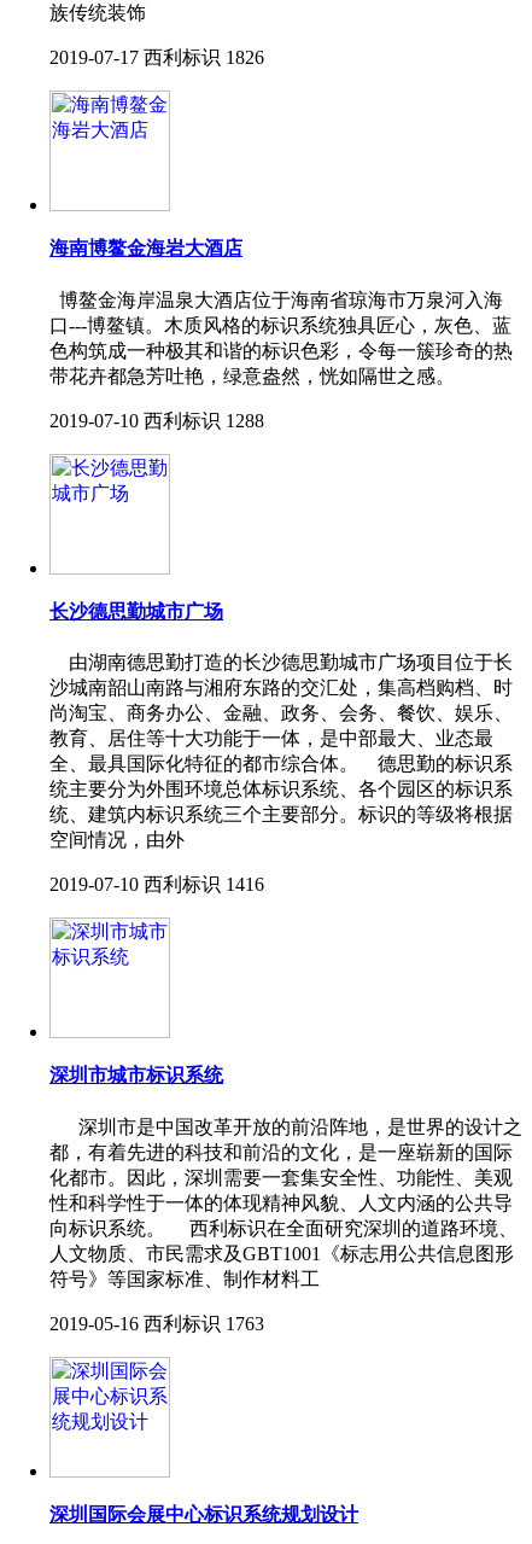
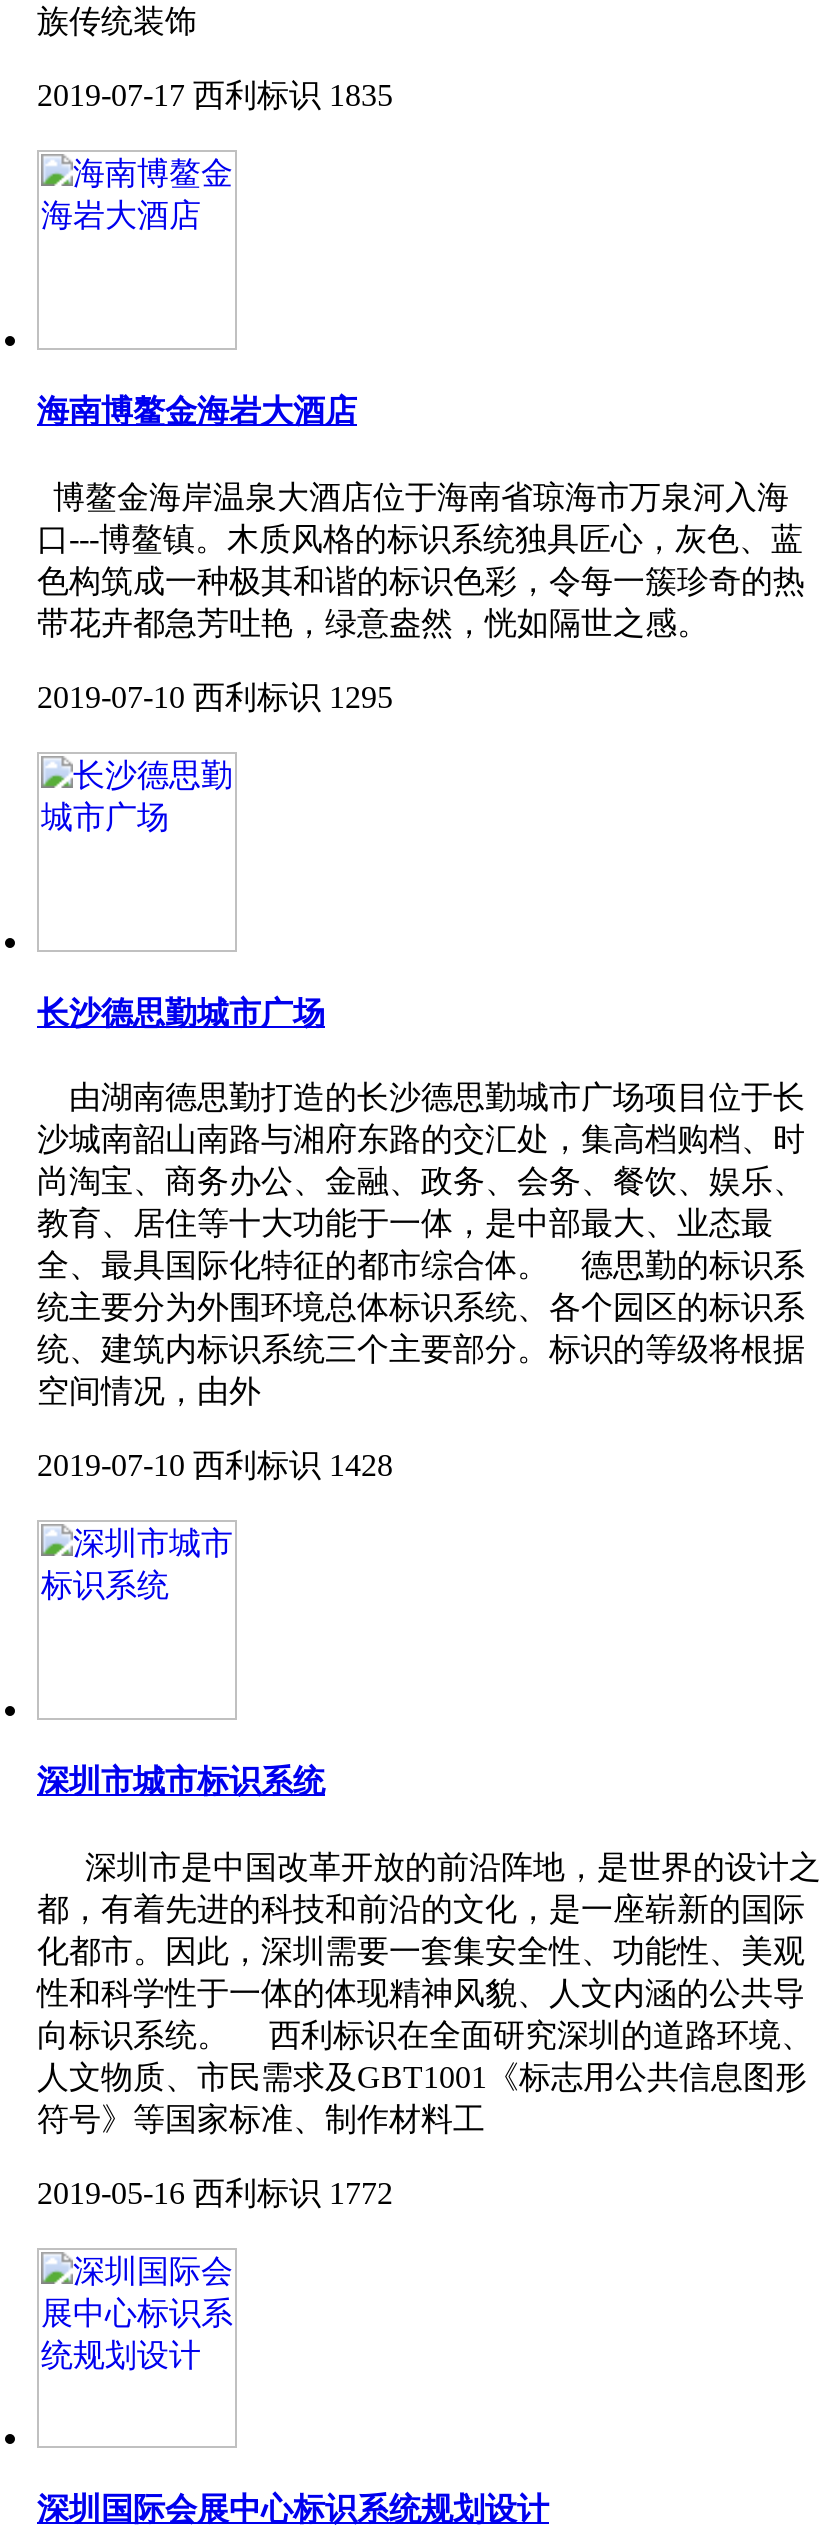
- 2019-07-17 西利标识 1826
+ 2019-07-17 西利标识 1835

- 2019-07-10 西利标识 1288
+ 2019-07-10 西利标识 1295

- 2019-07-10 西利标识 1416
+ 2019-07-10 西利标识 1428

- 2019-05-16 西利标识 1763
+ 2019-05-16 西利标识 1772
